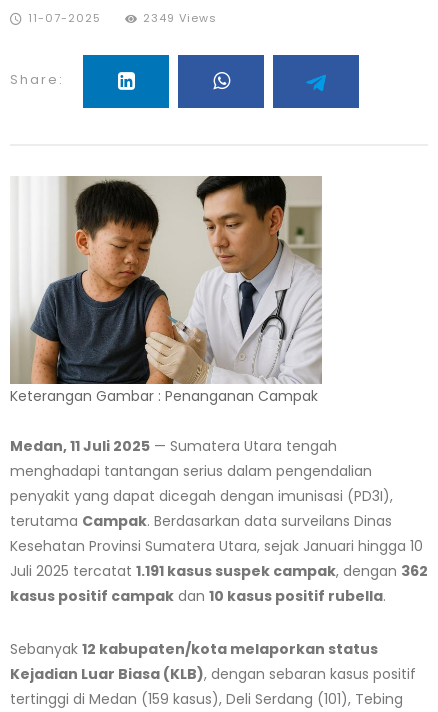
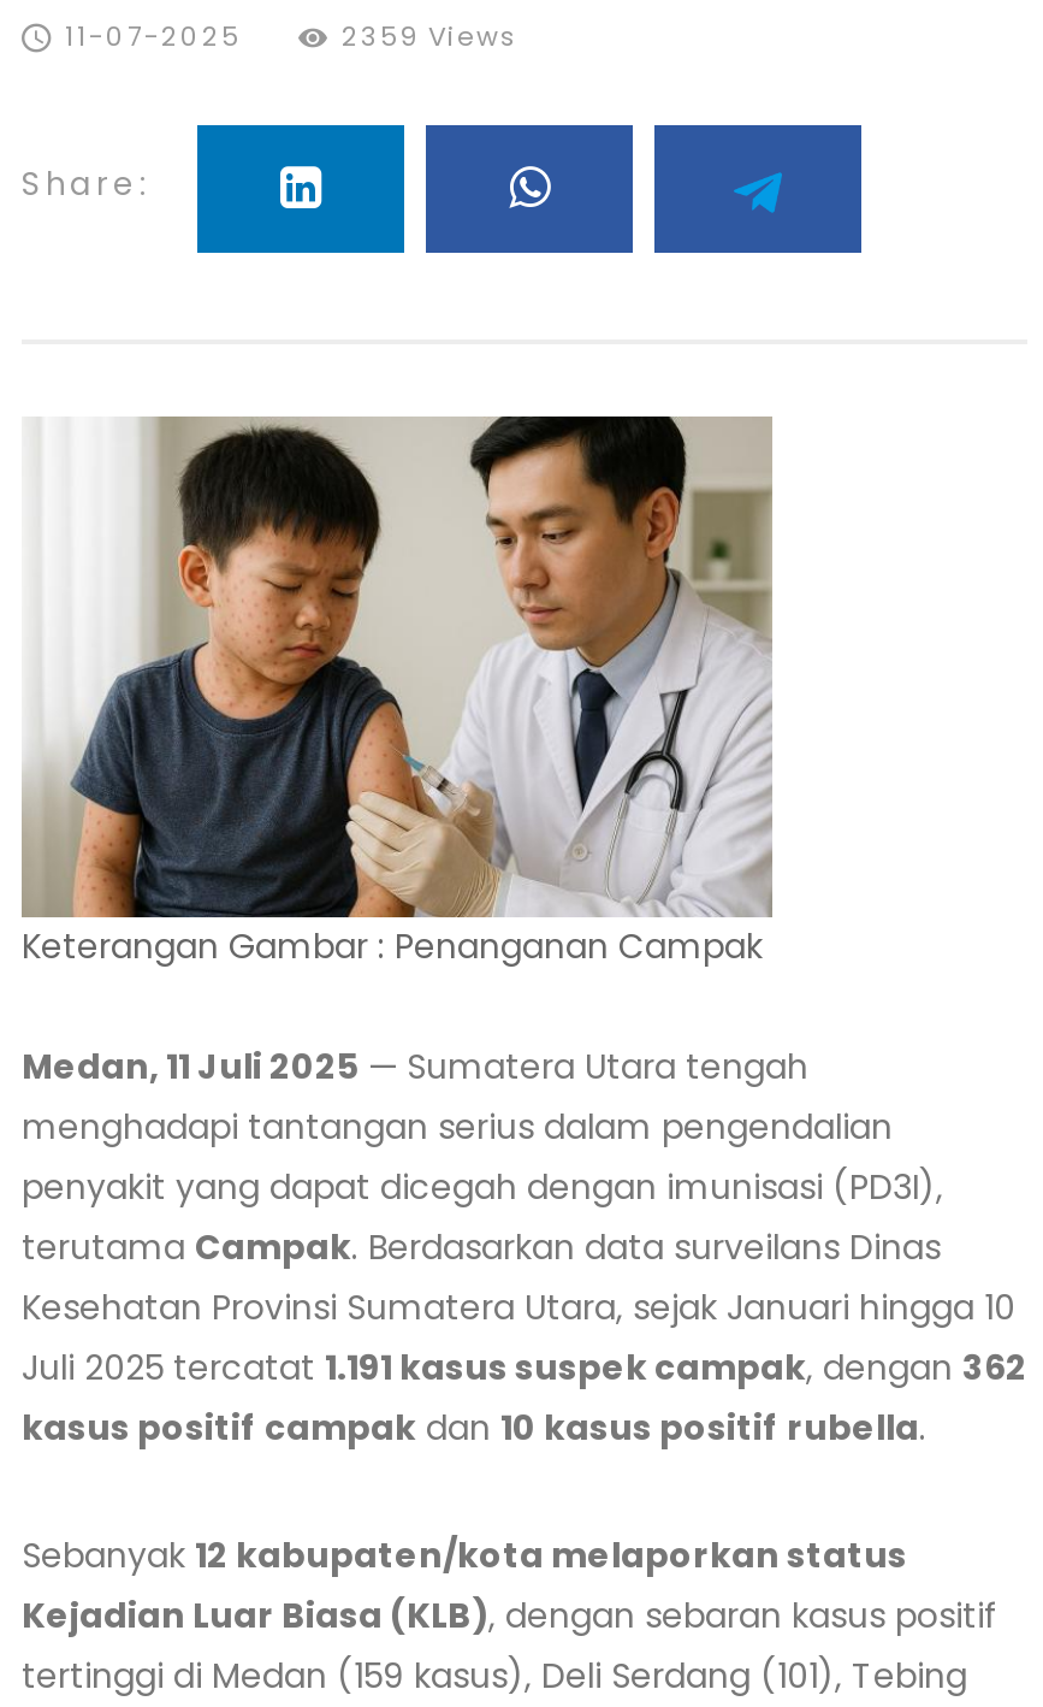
- 2349 Views
+ 2359 Views
